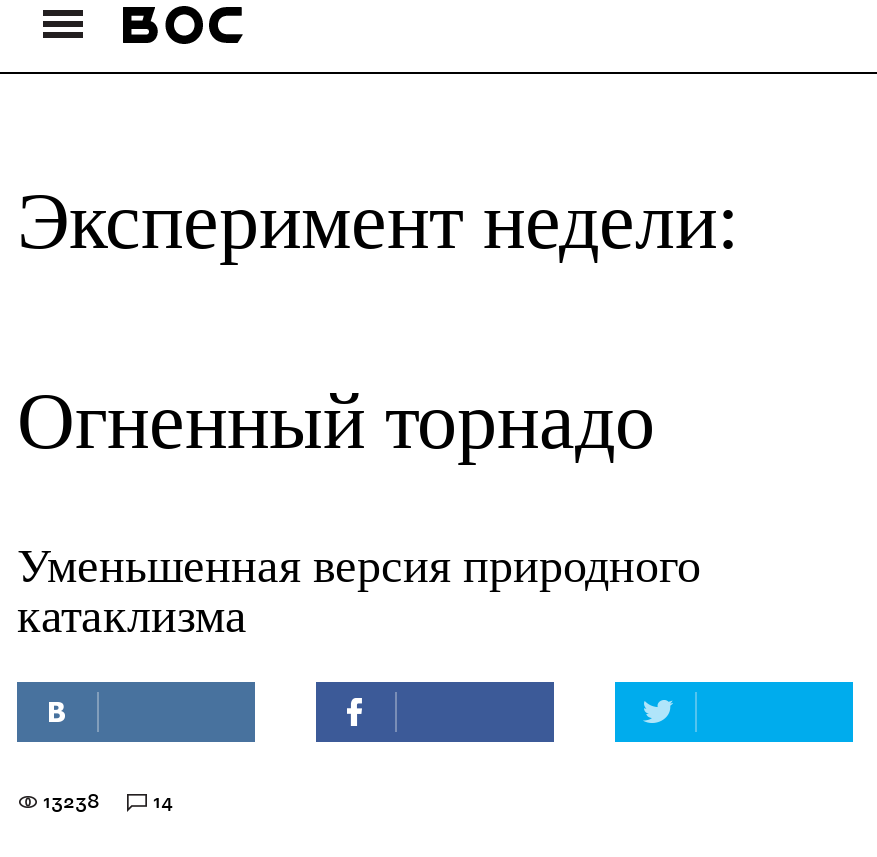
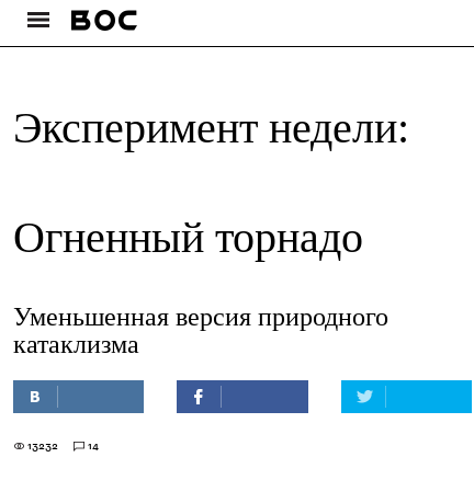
- 13238
+ 13232
